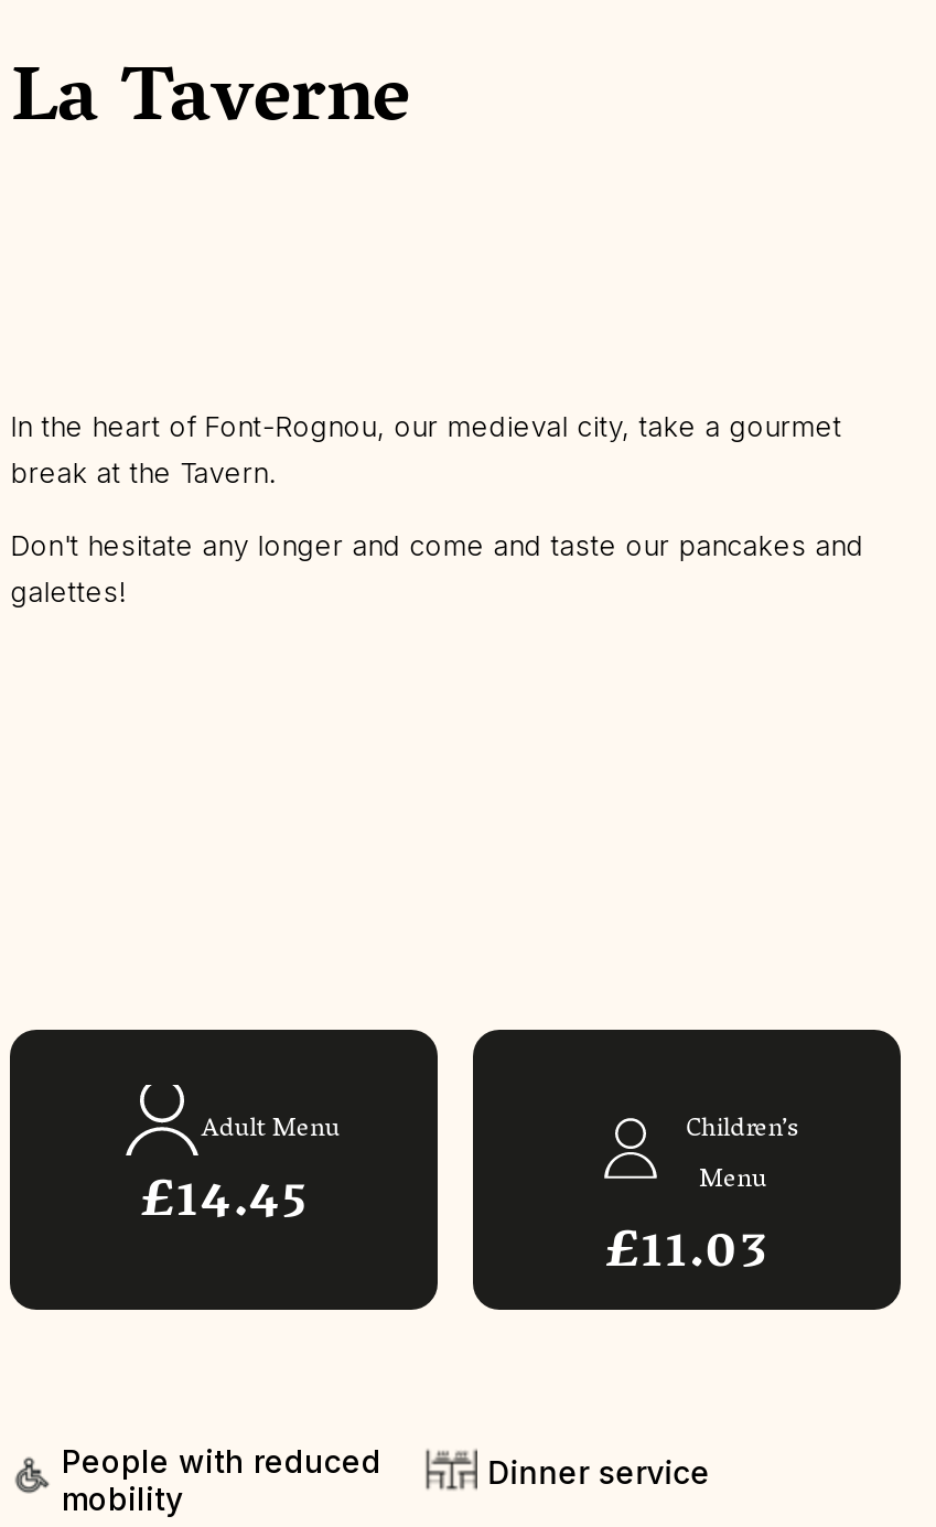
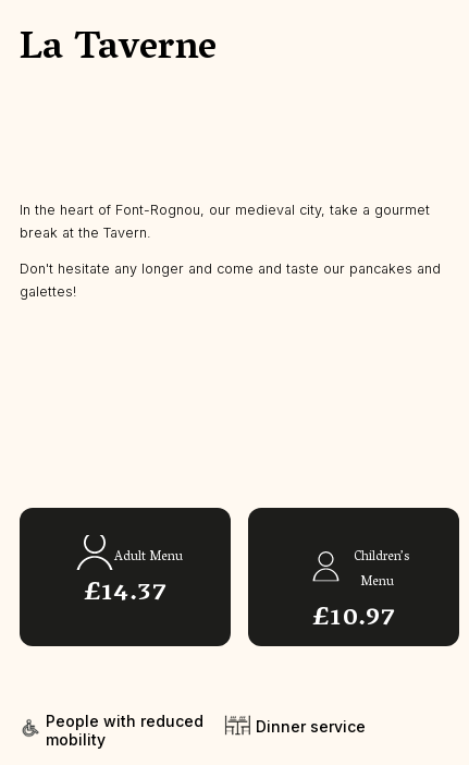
- £14.45
+ £14.37

- £11.03
+ £10.97
